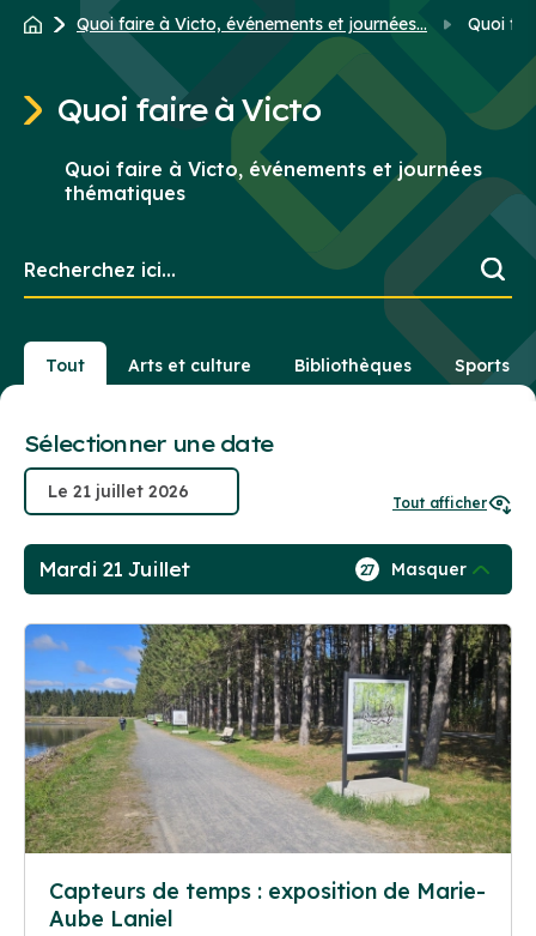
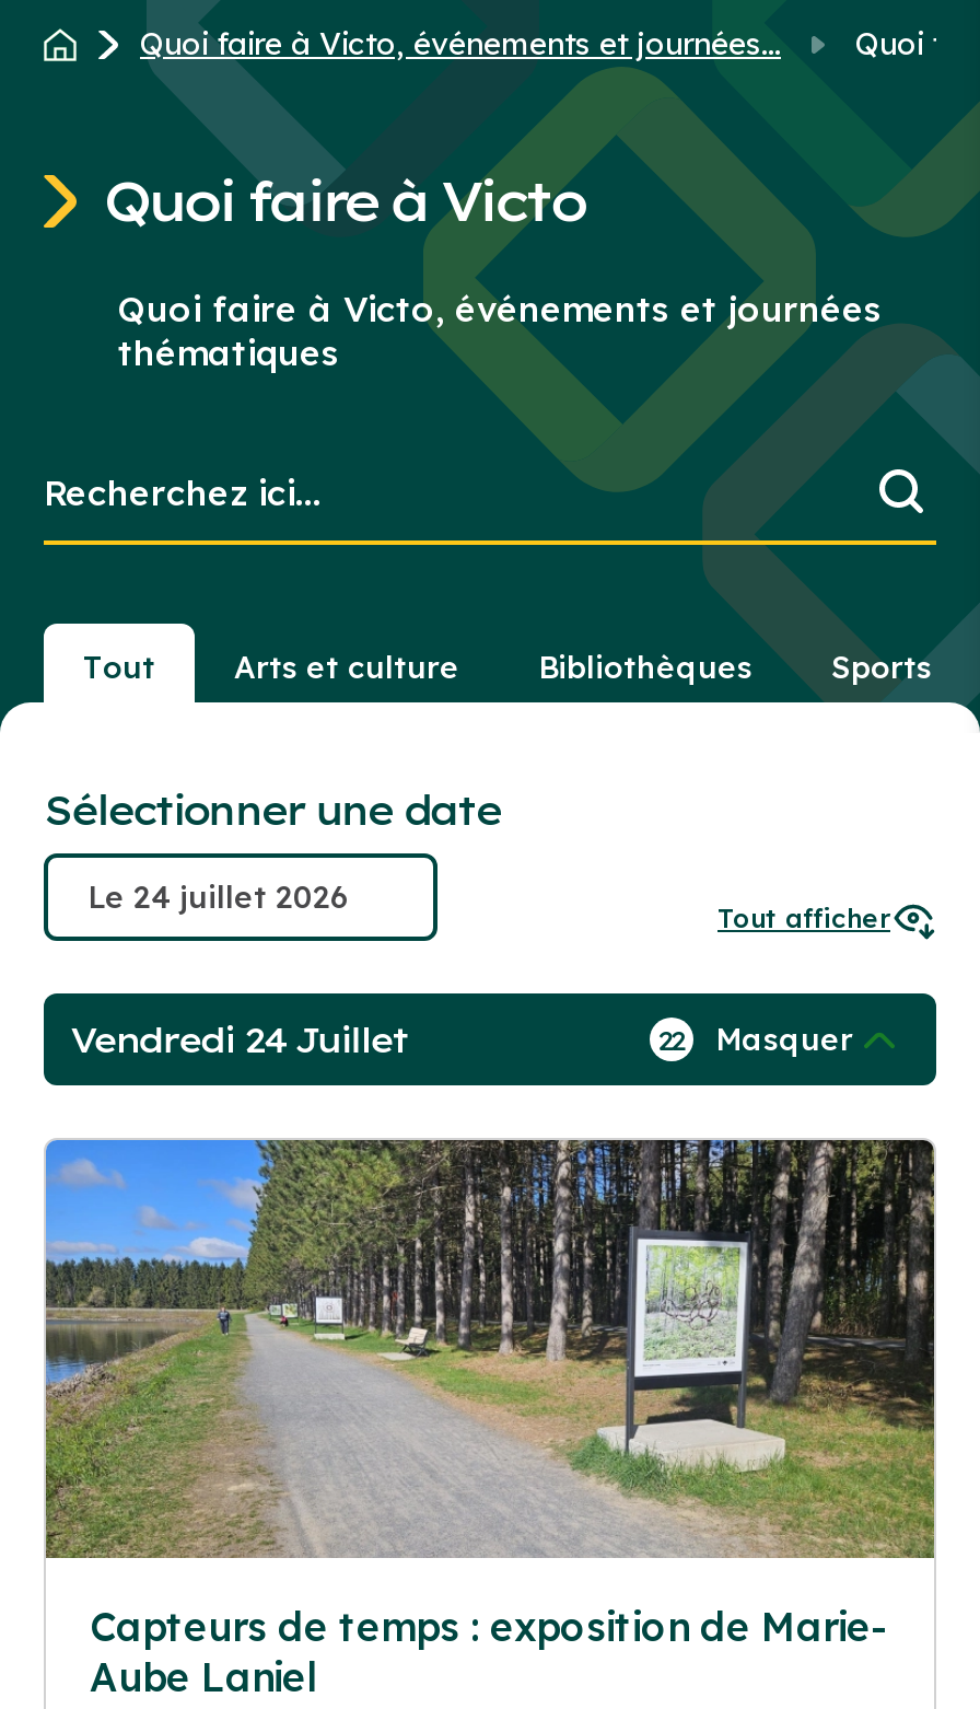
- Mardi 21 Juillet
+ Vendredi 24 Juillet

- 27 Masquer
+ 22 Masquer
